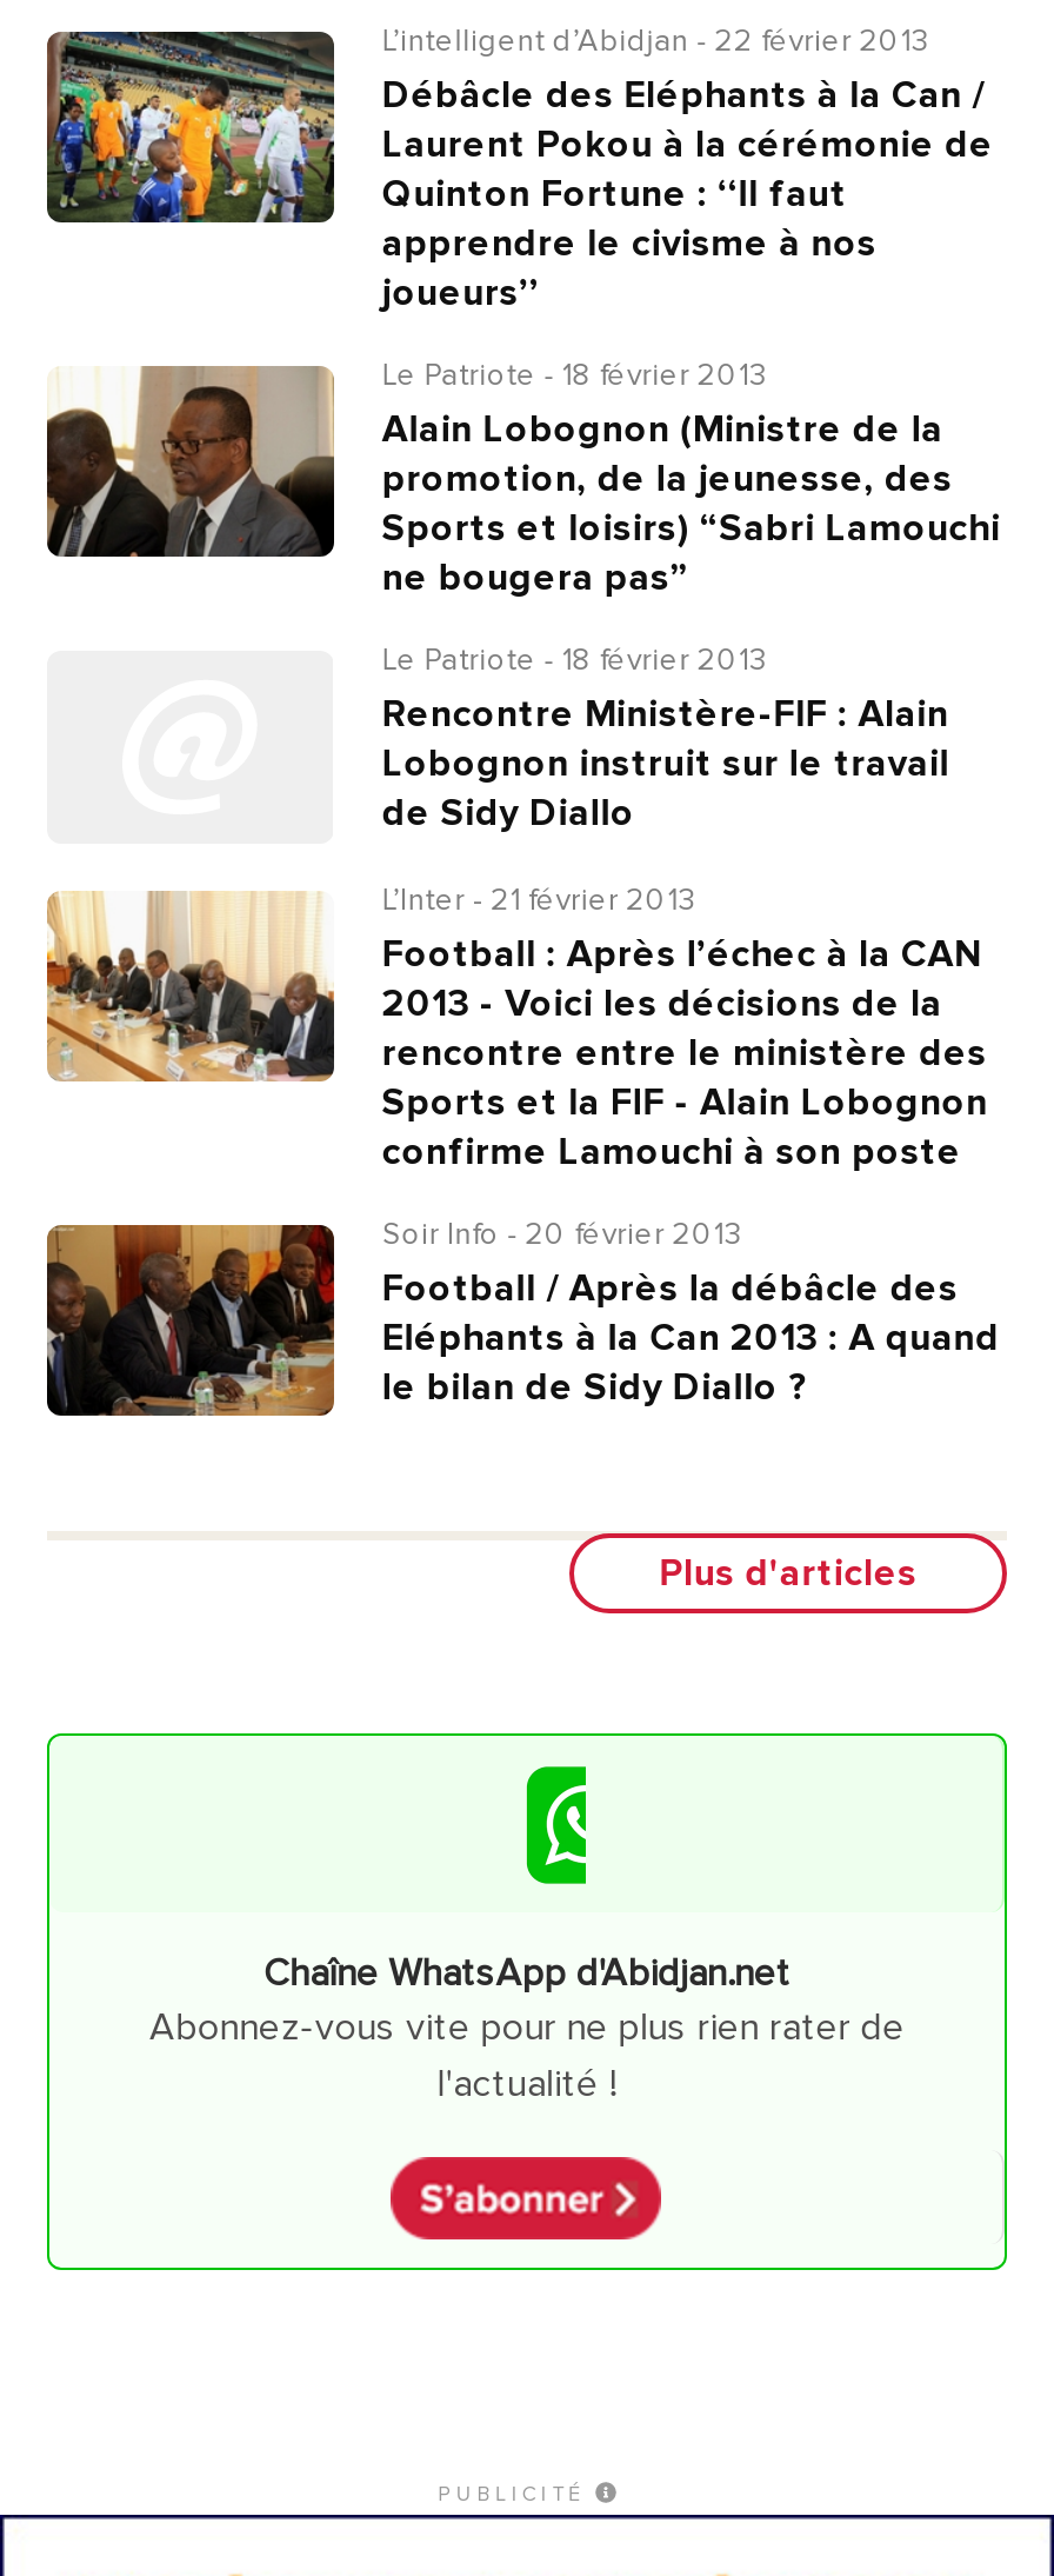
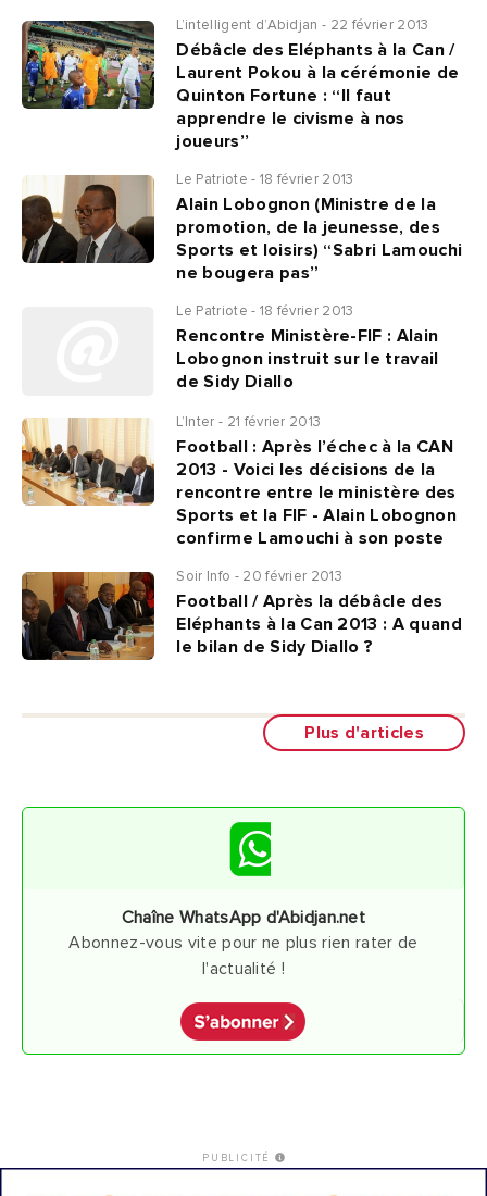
- [image]
+ [image]
